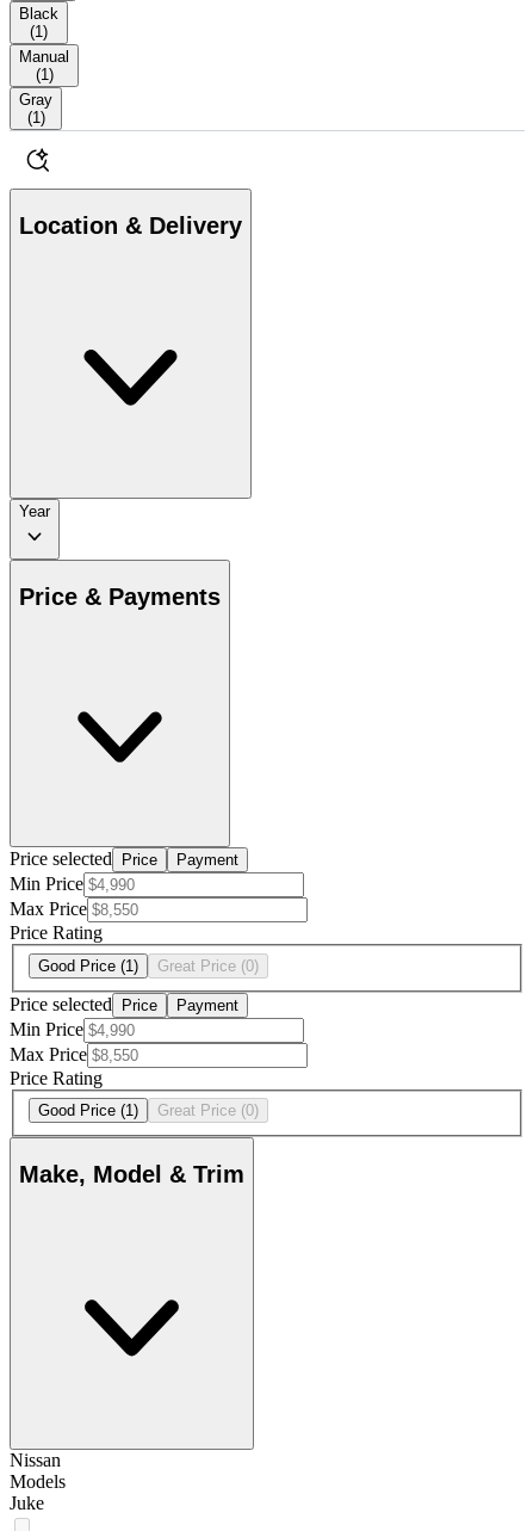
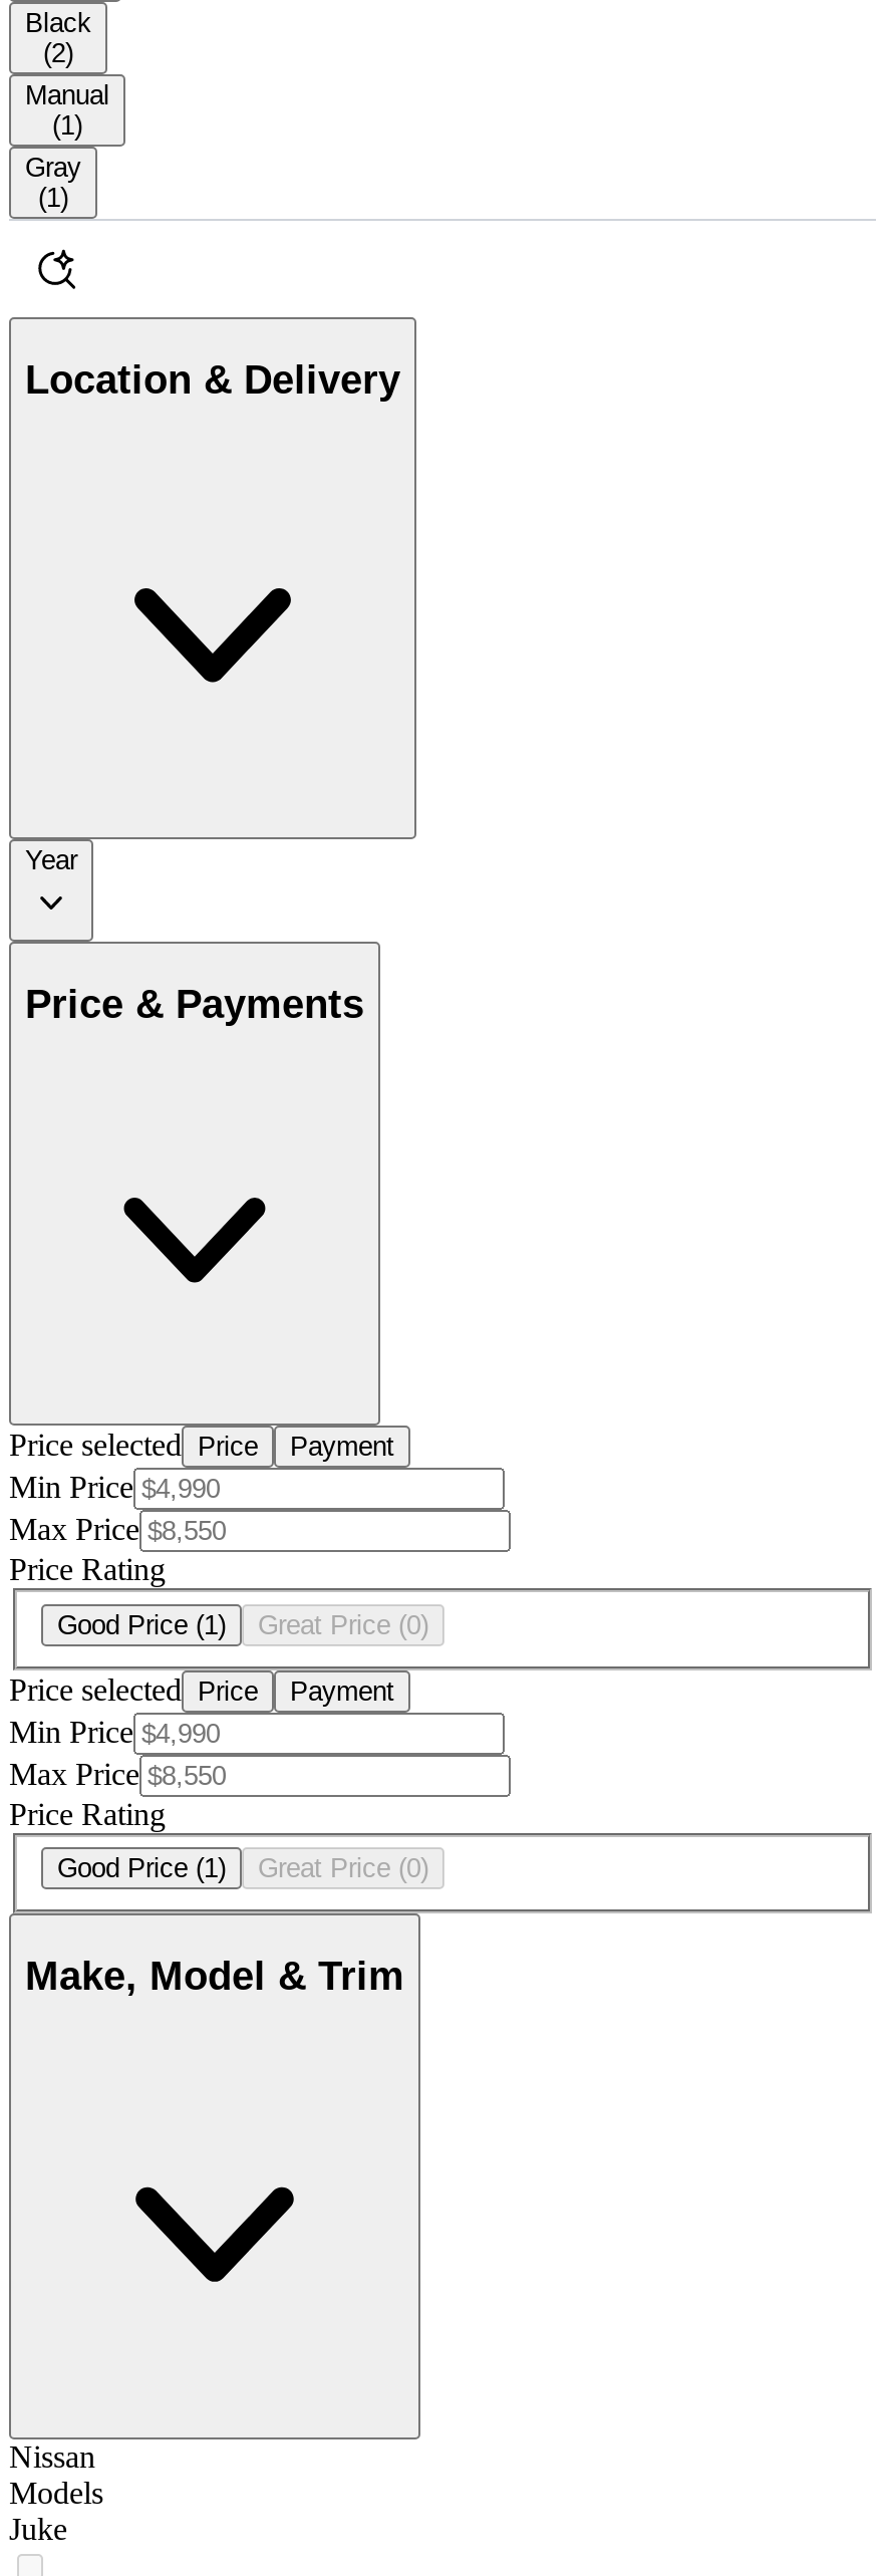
- (1)
+ (2)
